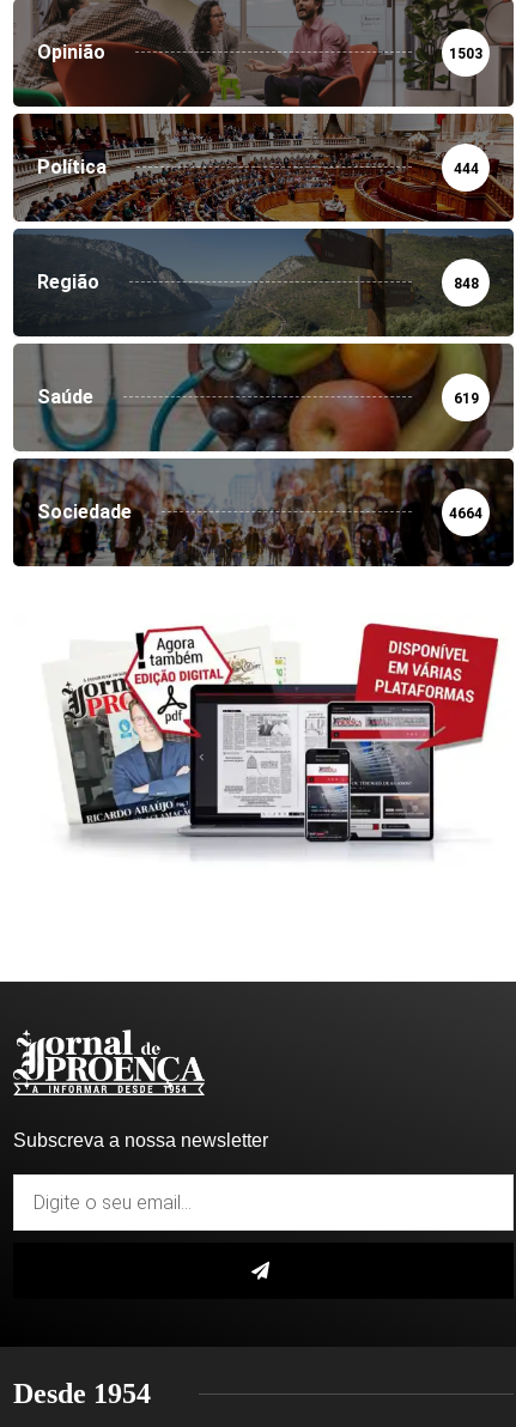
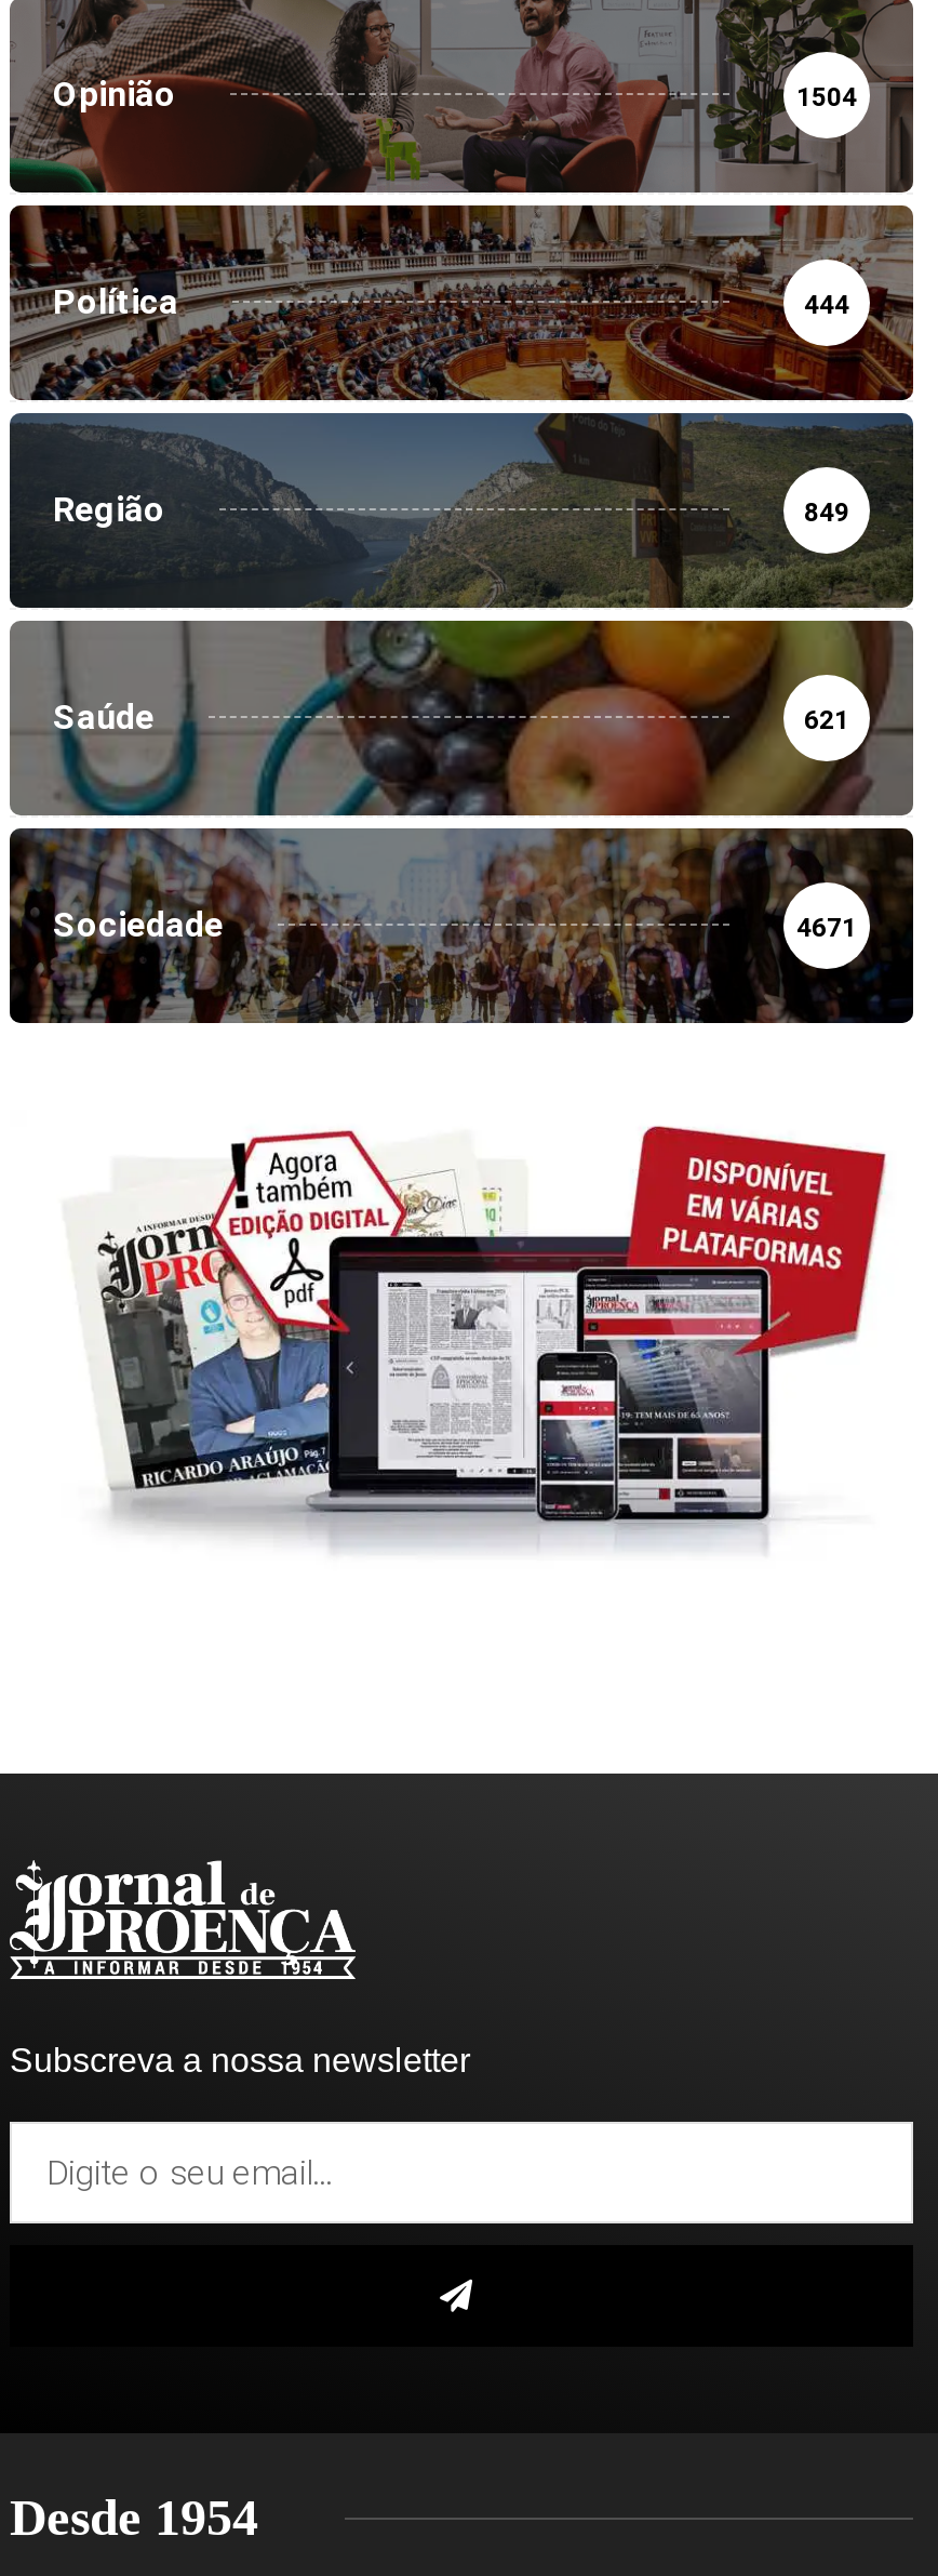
- 1503
+ 1504

- 848
+ 849

- 619
+ 621

- 4664
+ 4671
